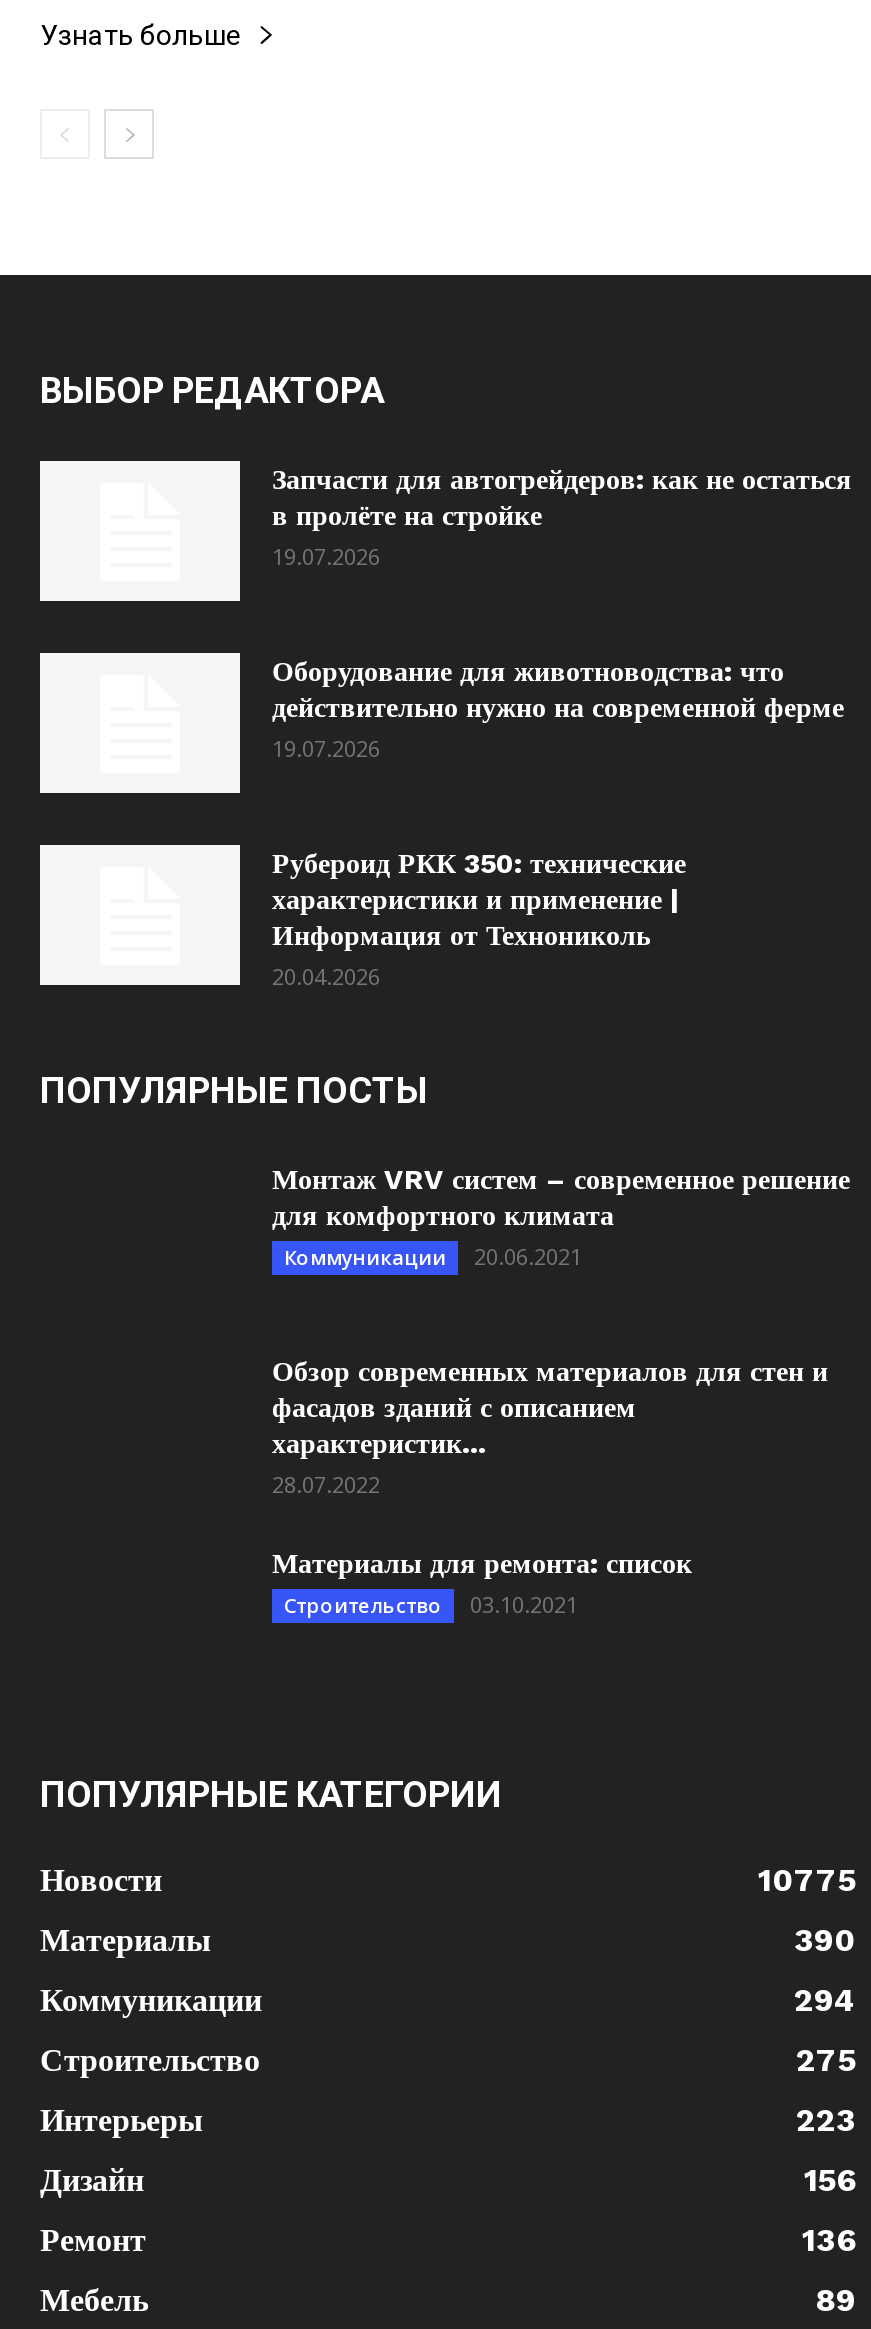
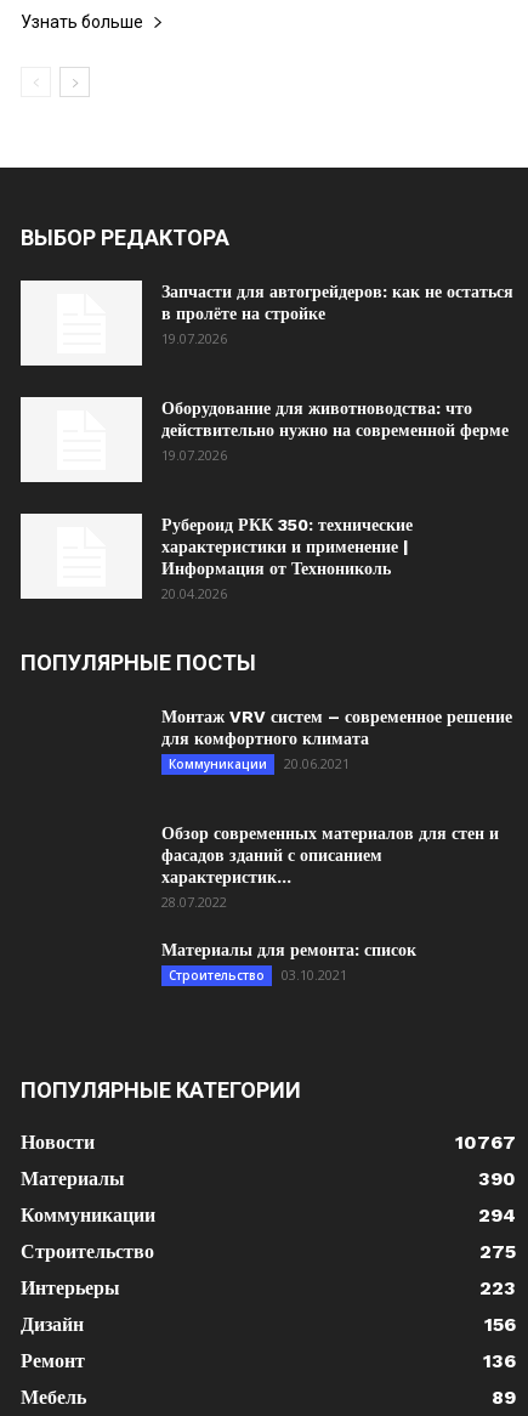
- 10775
+ 10767
